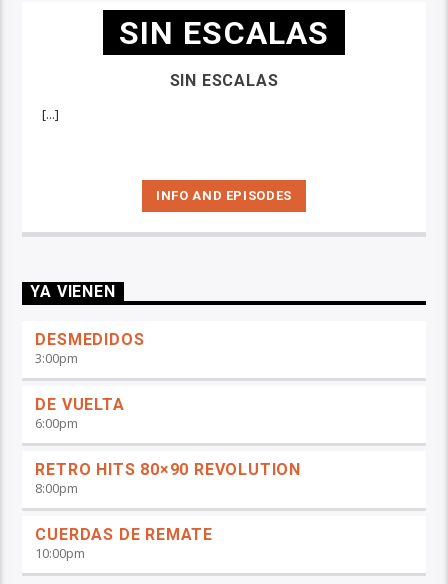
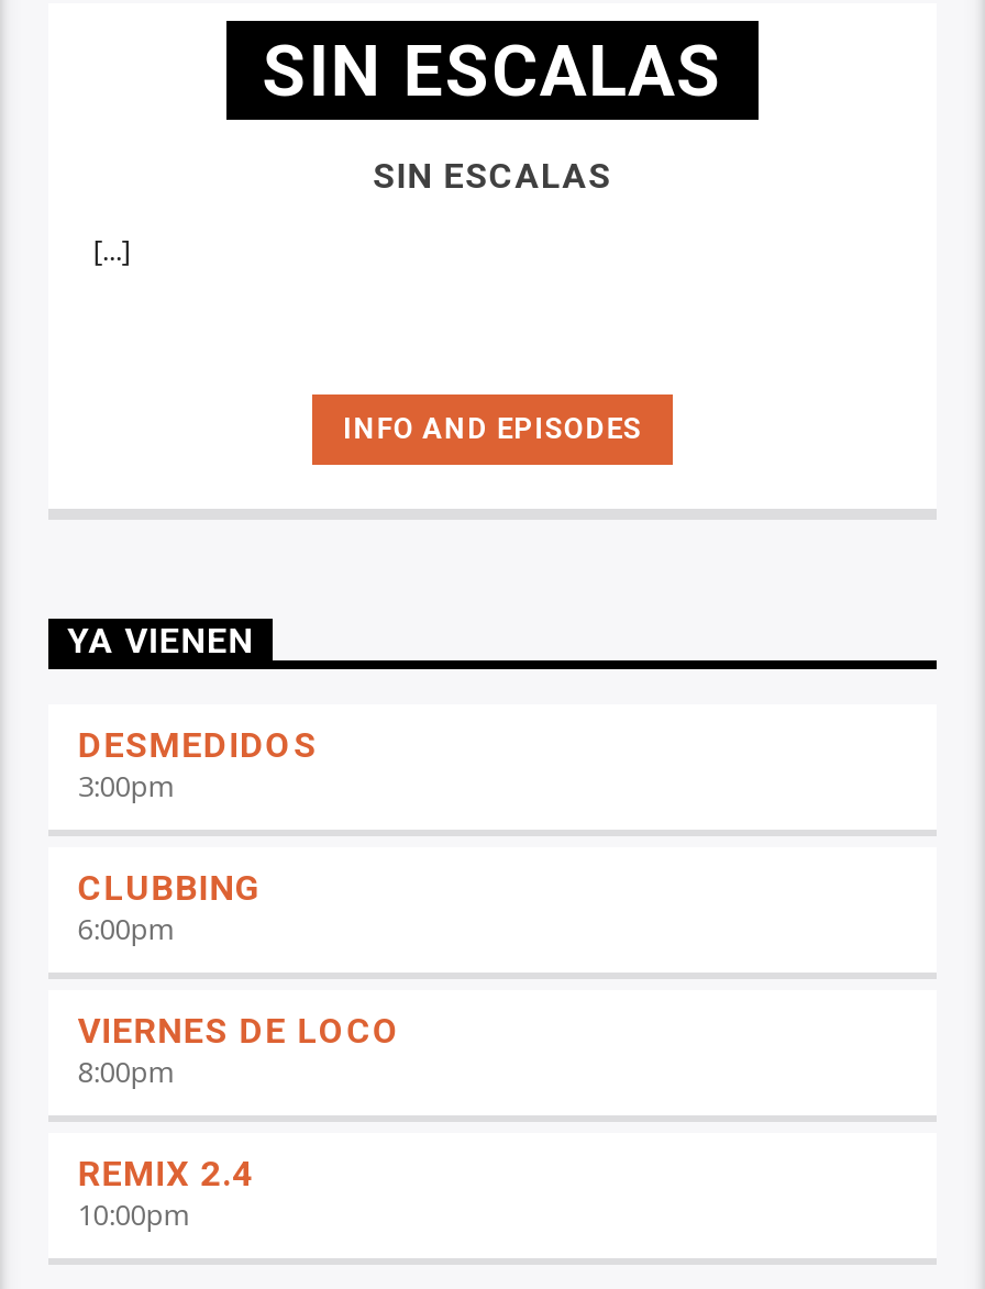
- DE VUELTA
+ CLUBBING

- RETRO HITS 80×90 REVOLUTION
+ VIERNES DE LOCO

- CUERDAS DE REMATE
+ REMIX 2.4
